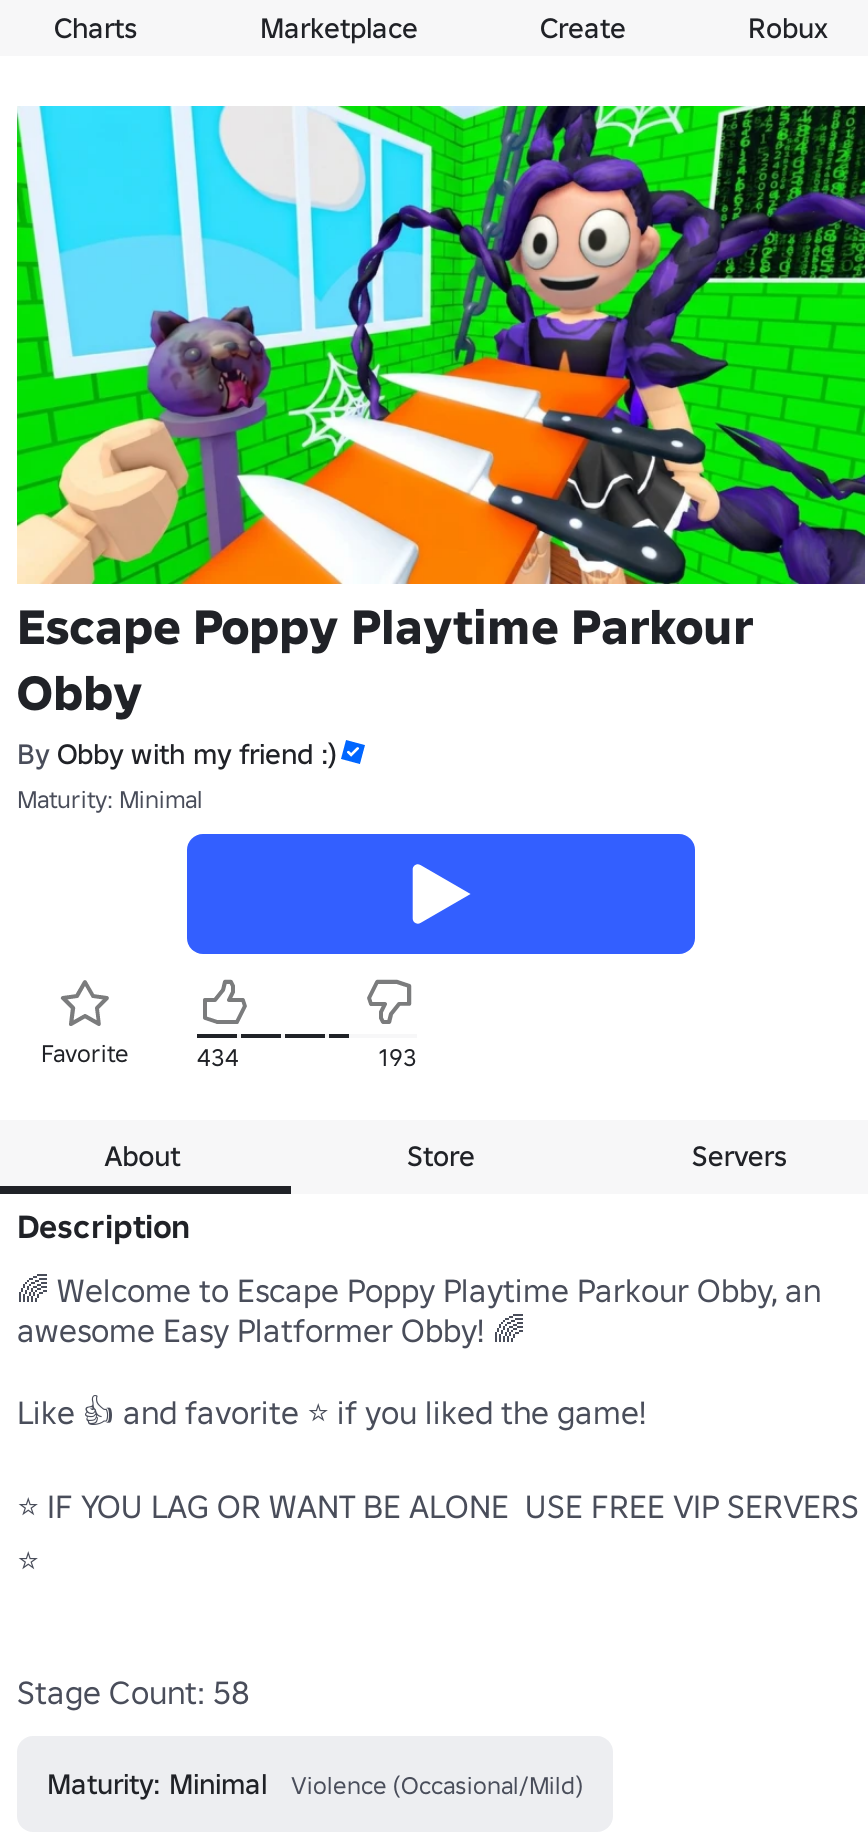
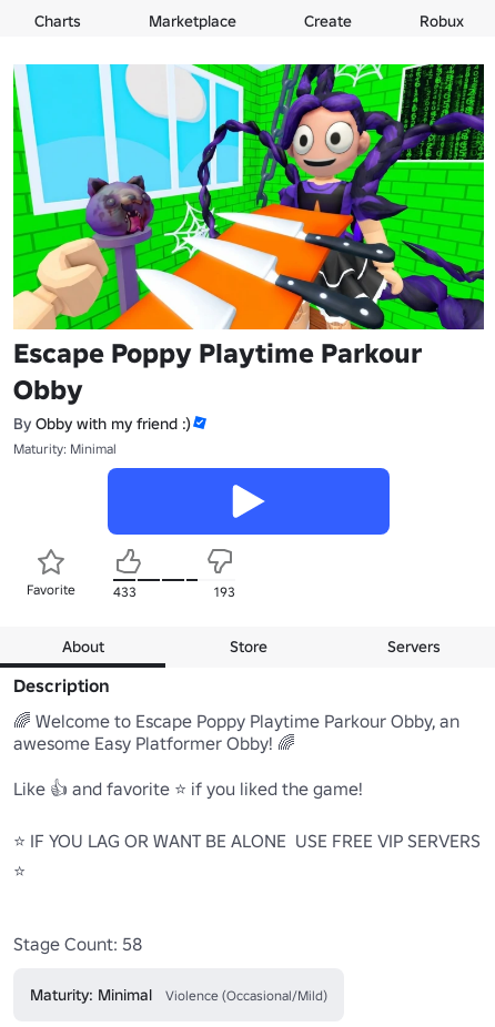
- 434
+ 433
